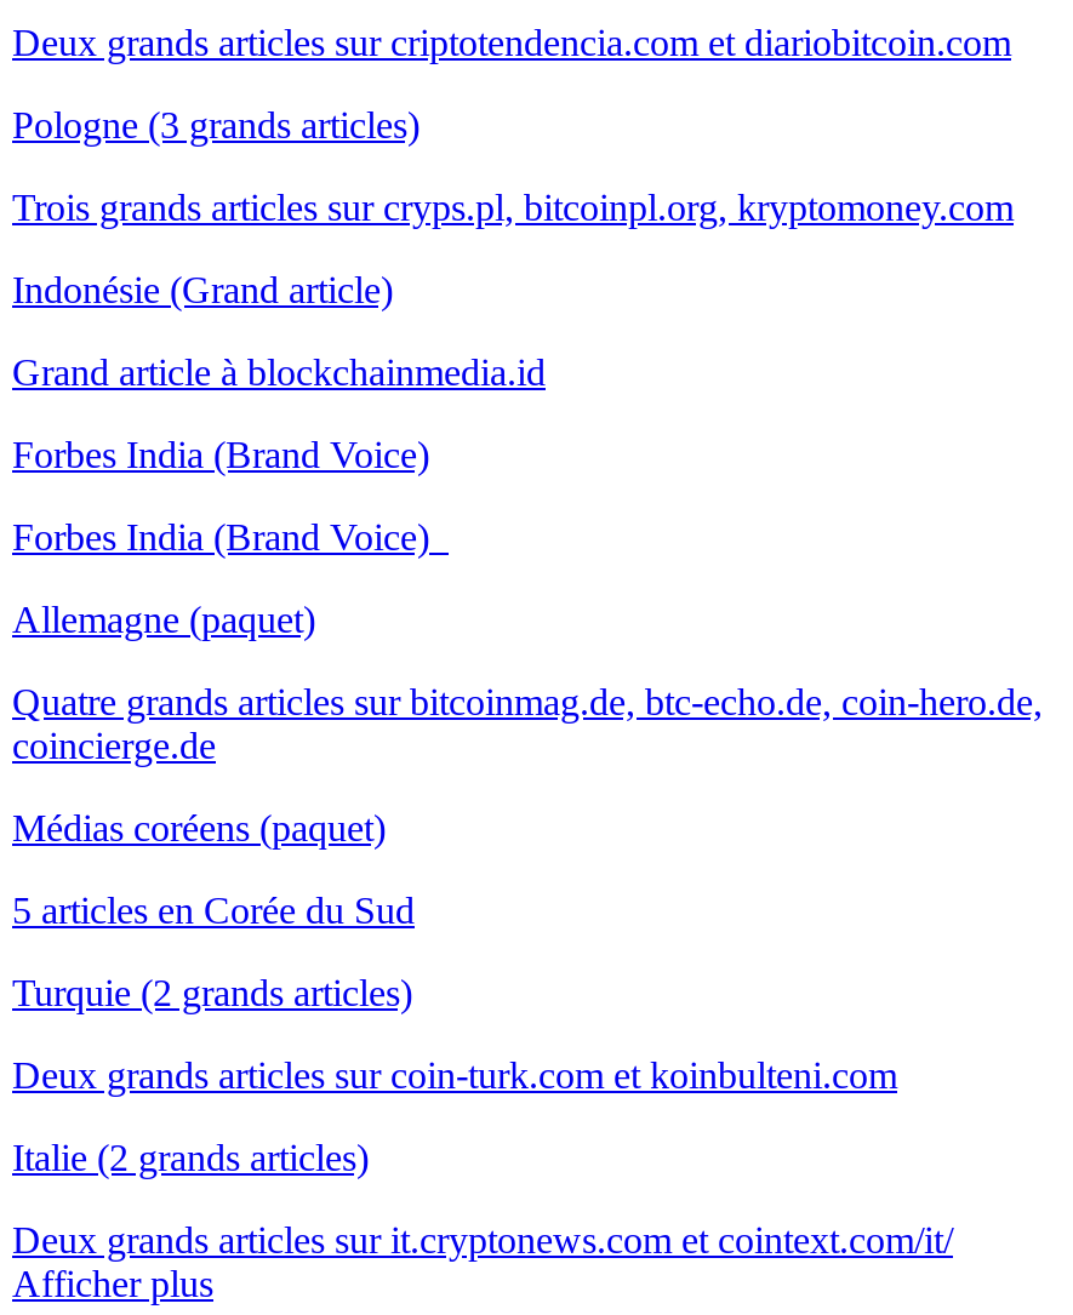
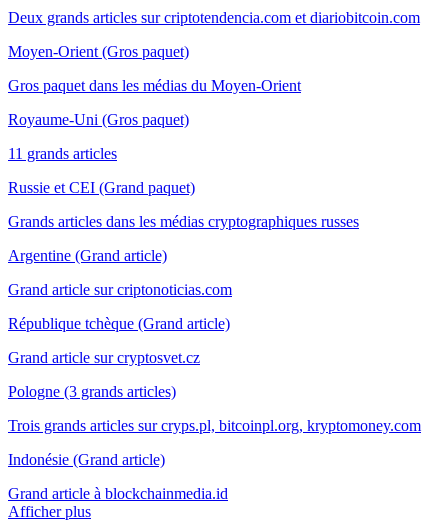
+ Moyen-Orient (Gros paquet)
+ Gros paquet dans les médias du Moyen-Orient
+ Royaume-Uni (Gros paquet)
+ 11 grands articles
+ Russie et CEI (Grand paquet)
+ Grands articles dans les médias cryptographiques russes
+ Argentine (Grand article)
+ Grand article sur criptonoticias.com
+ République tchèque (Grand article)
+ Grand article sur cryptosvet.cz

moved down: Pologne (3 grands articles) | Trois grands articles sur cryps.pl, bitcoinpl.org, kryptomoney.com | Indonésie (Grand article) | Grand article à blockchainmedia.id

- Forbes India (Brand Voice)
- Forbes India (Brand Voice)
- Allemagne (paquet)
- Quatre grands articles sur bitcoinmag.de, btc-echo.de, coin-hero.de,
- coincierge.de
- Médias coréens (paquet)
- 5 articles en Corée du Sud
- Turquie (2 grands articles)
- Deux grands articles sur coin-turk.com et koinbulteni.com
- Italie (2 grands articles)
- Deux grands articles sur it.cryptonews.com et cointext.com/it/
